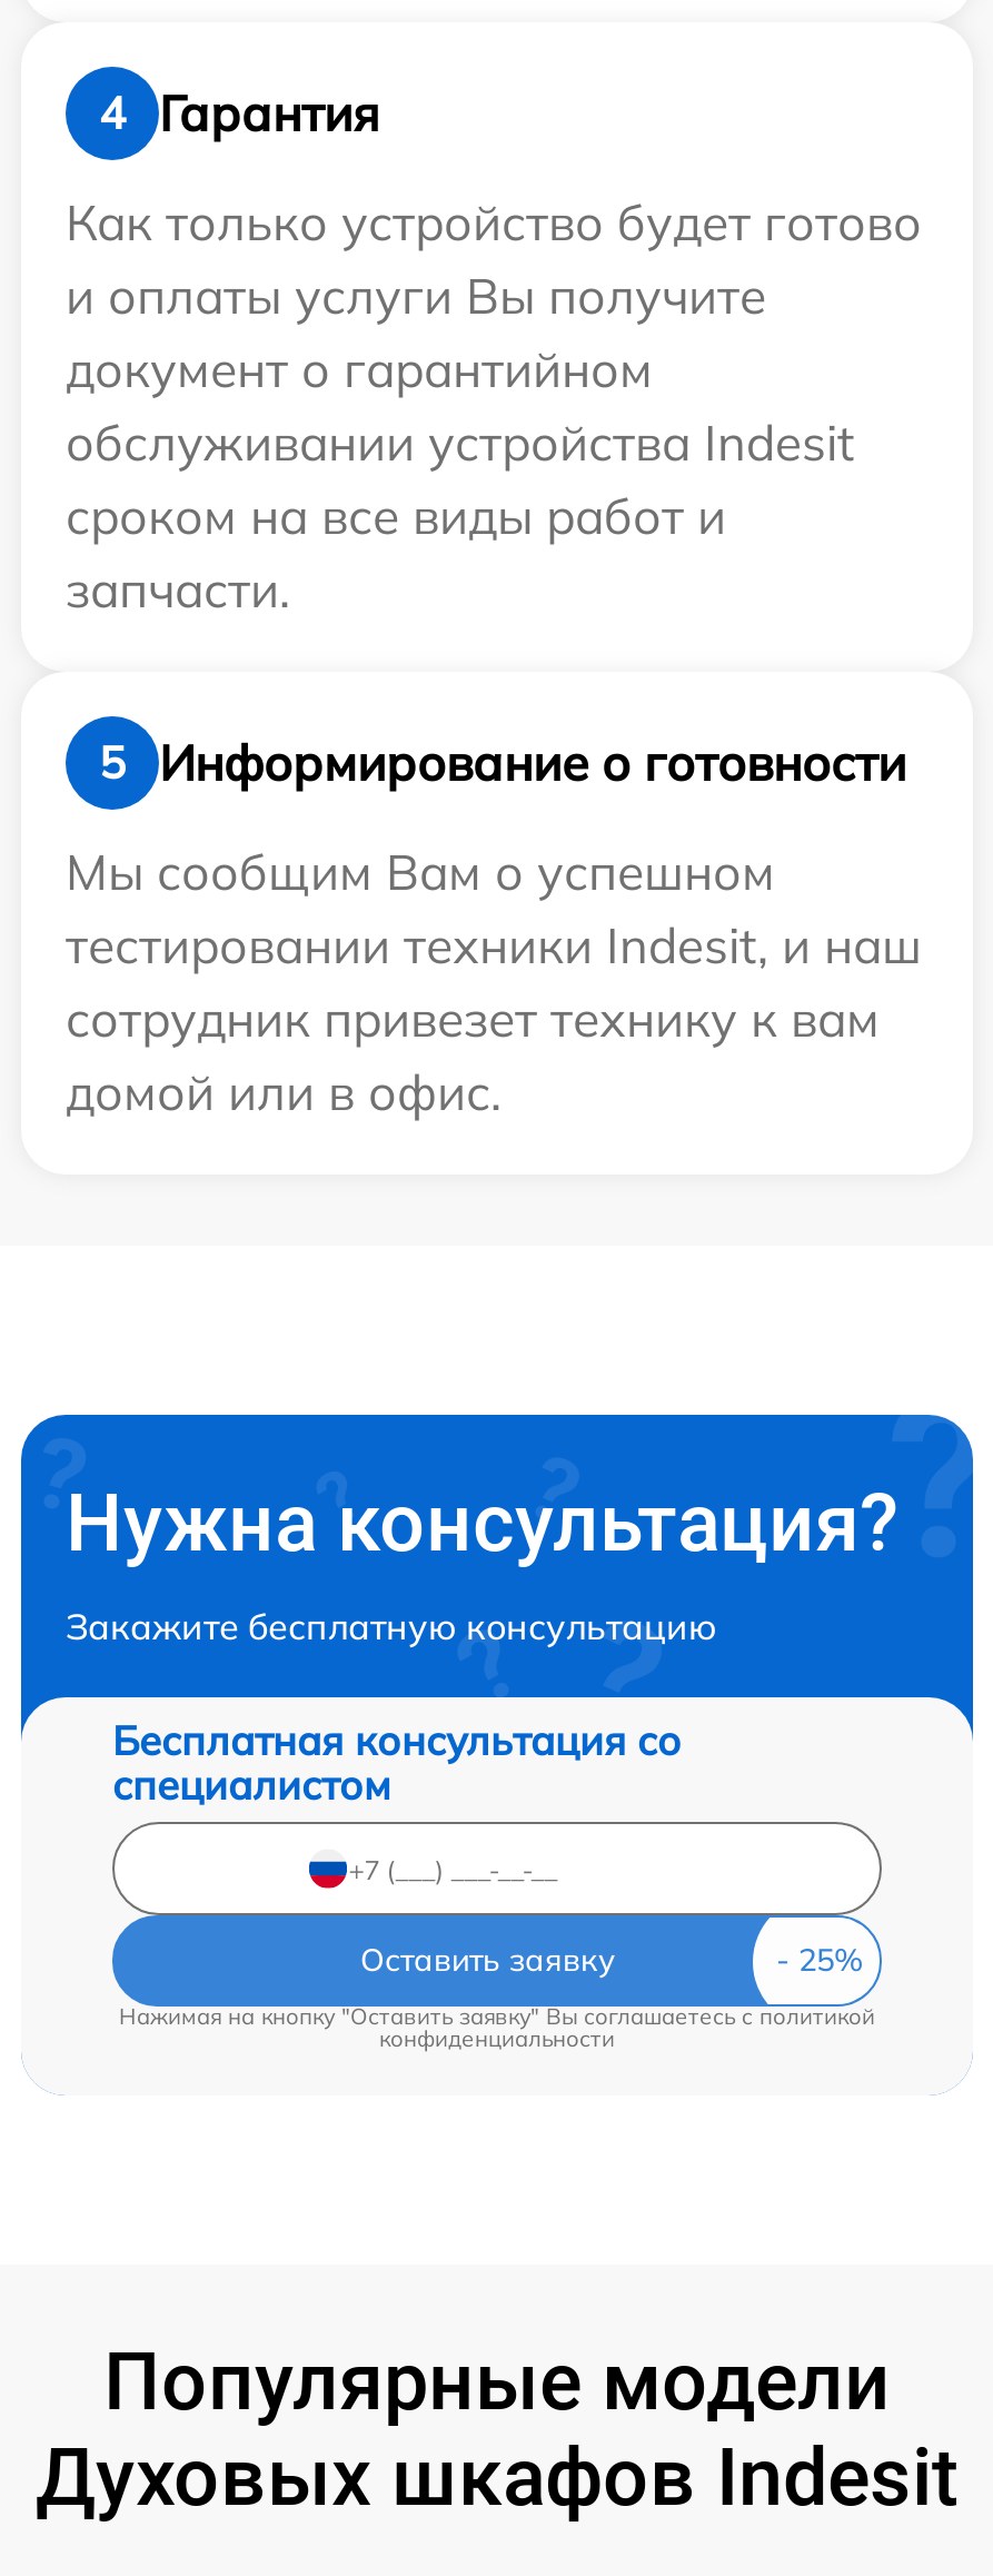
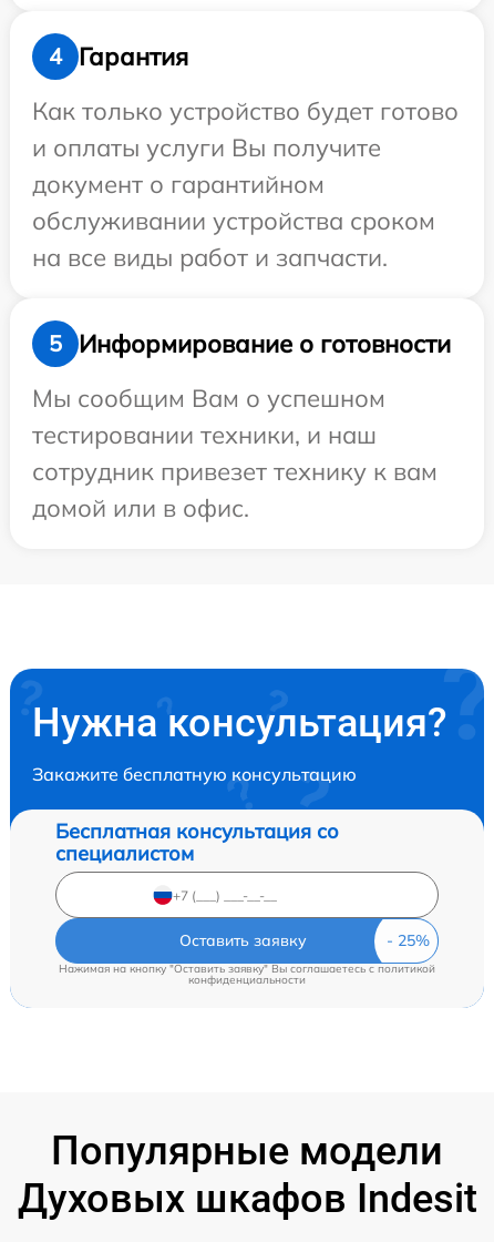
- обслуживании устройства Indesit
- сроком на все виды работ и
- запчасти.
+ обслуживании устройства сроком
+ на все виды работ и запчасти.

- тестировании техники Indesit, и наш
+ тестировании техники, и наш
